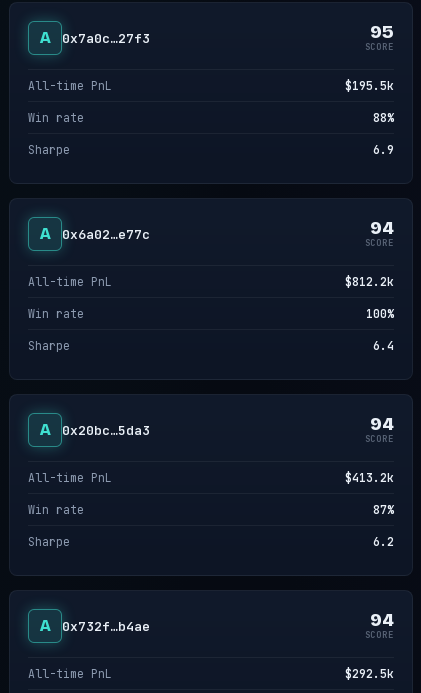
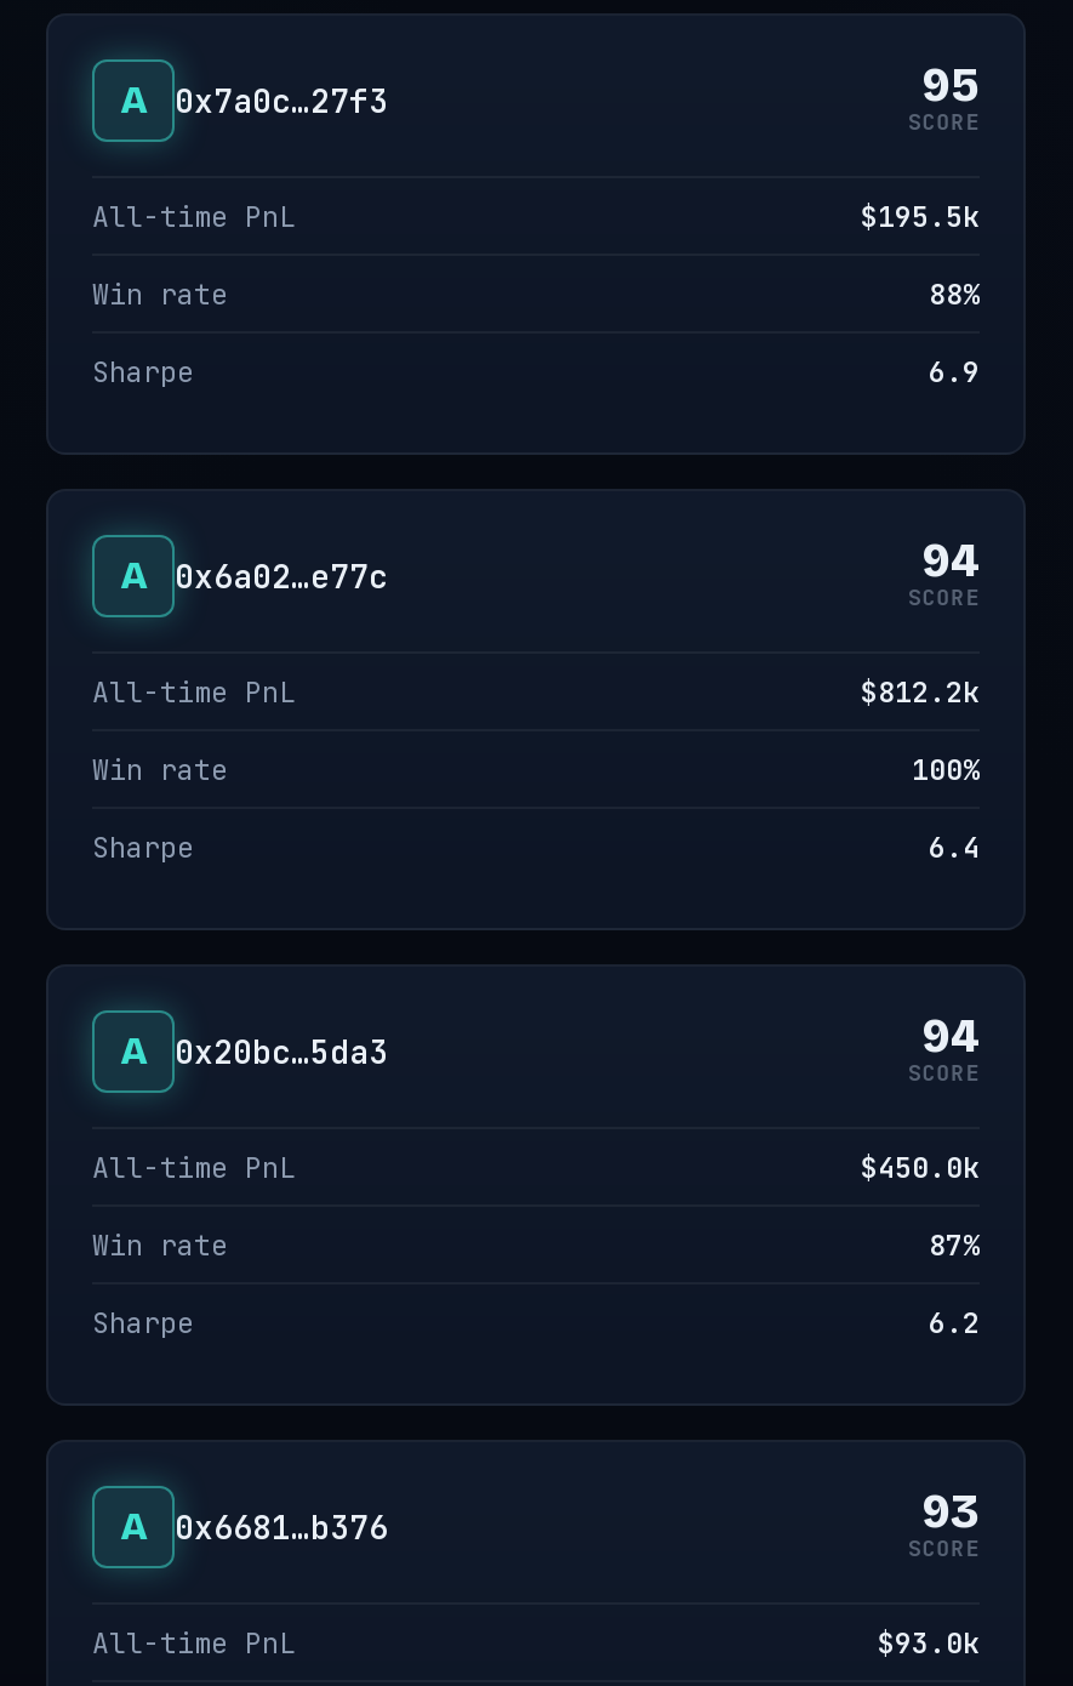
- $413.2k
+ $450.0k

- 0x732f…b4ae
- 94
+ 0x6681…b376
+ 93

- $292.5k
+ $93.0k
